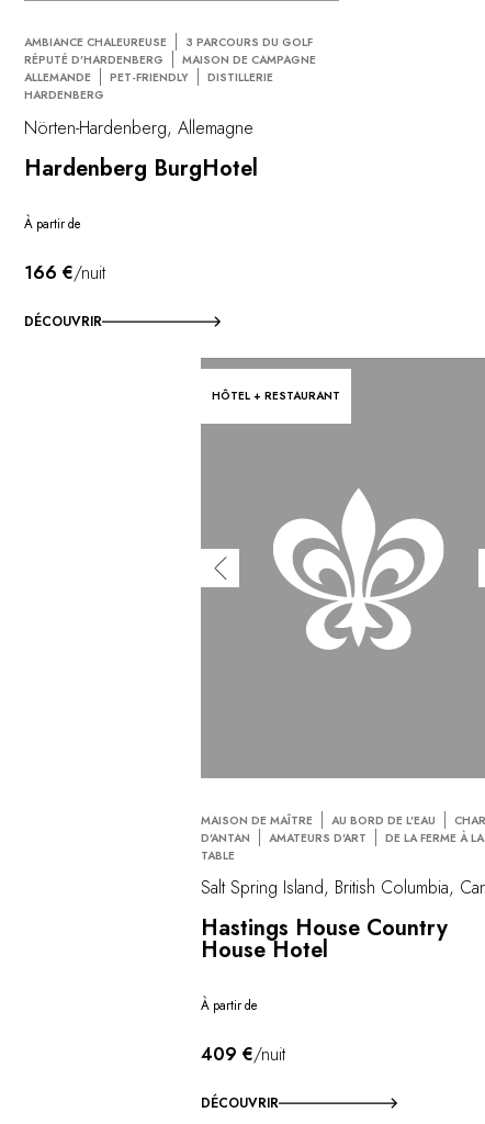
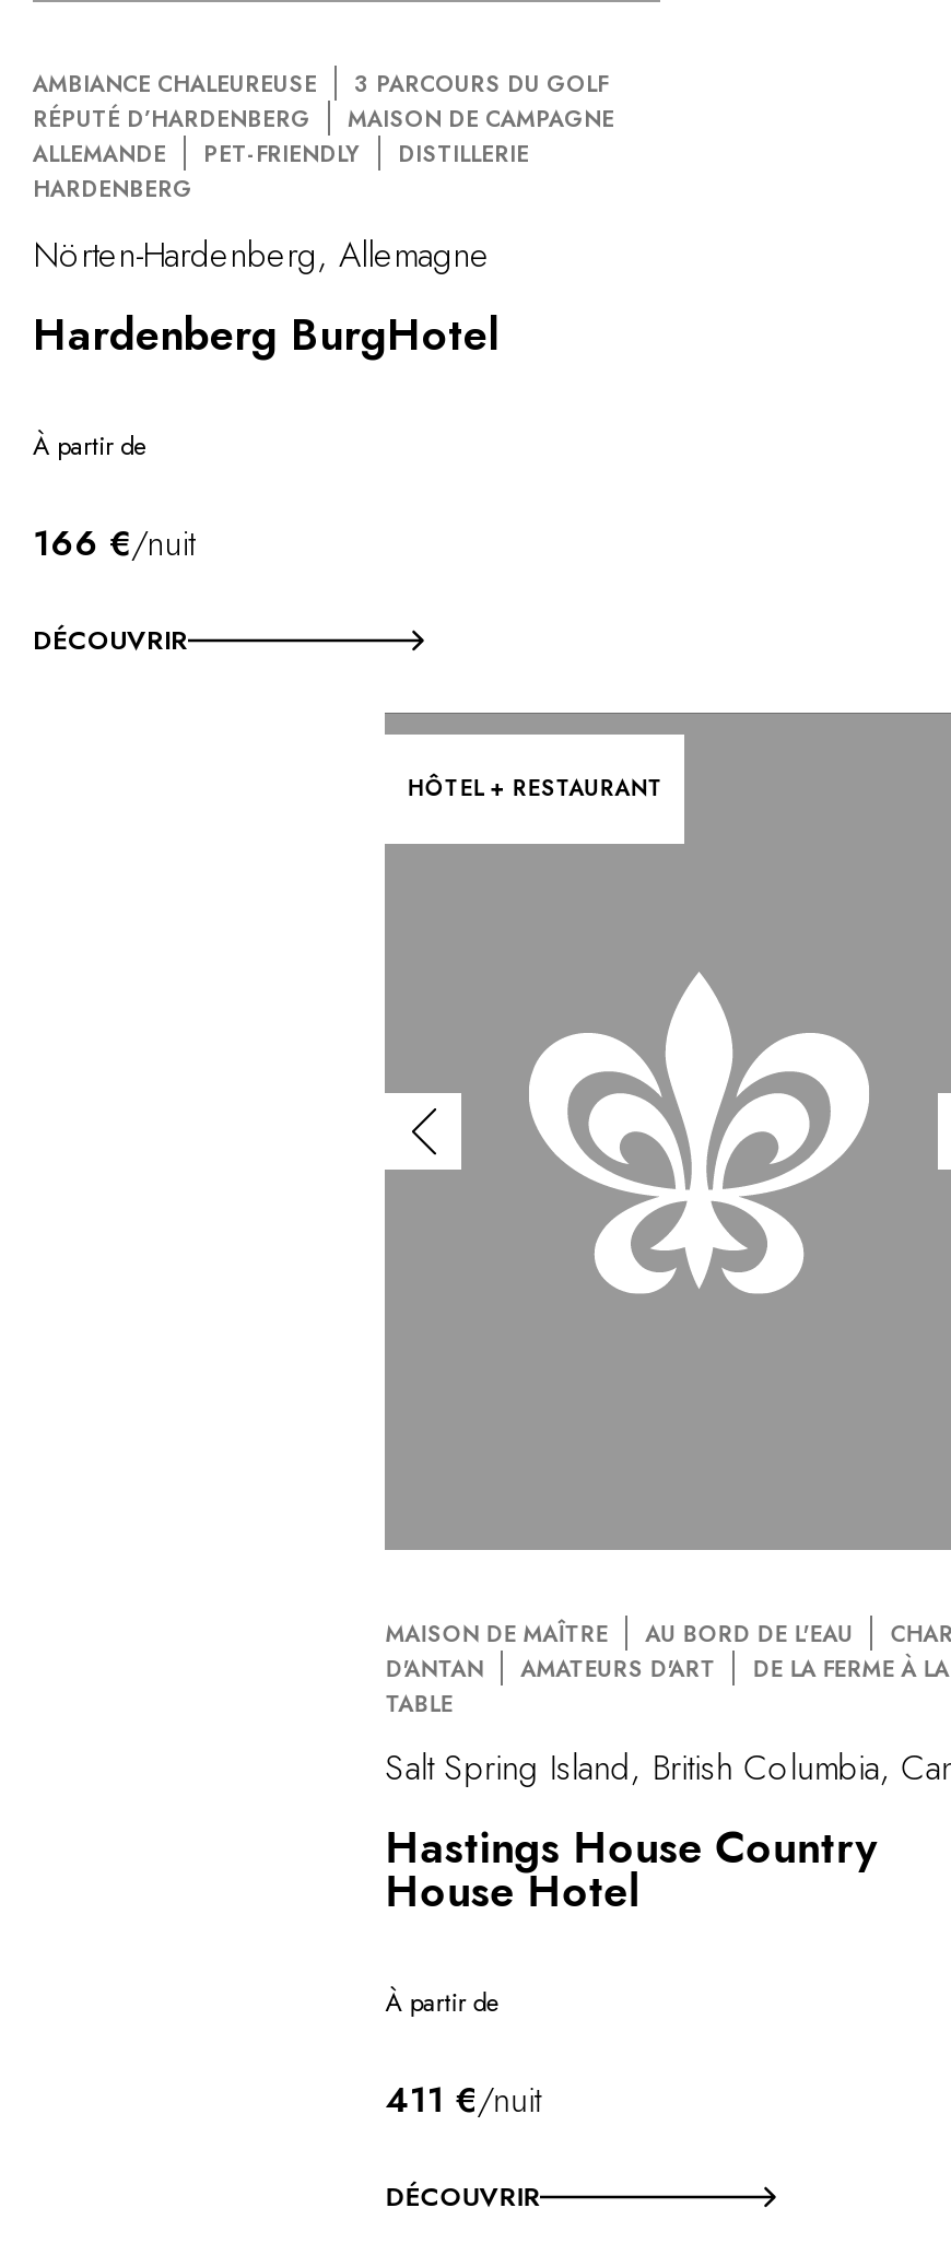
- 409 €/nuit
+ 411 €/nuit
